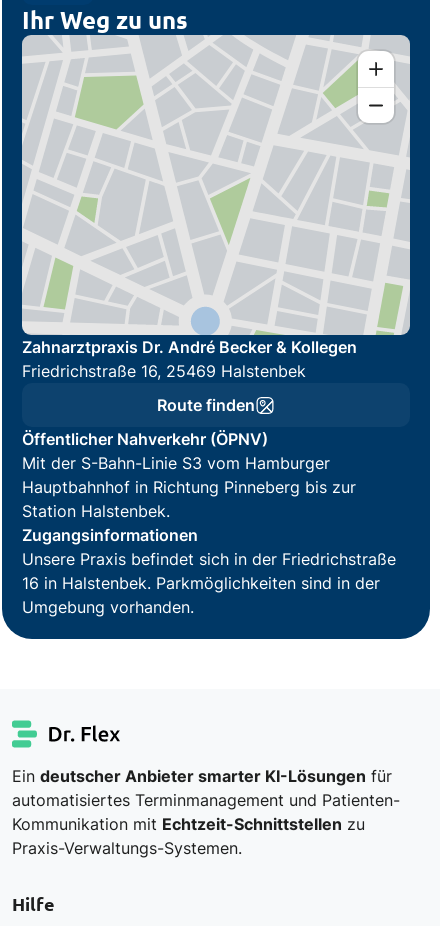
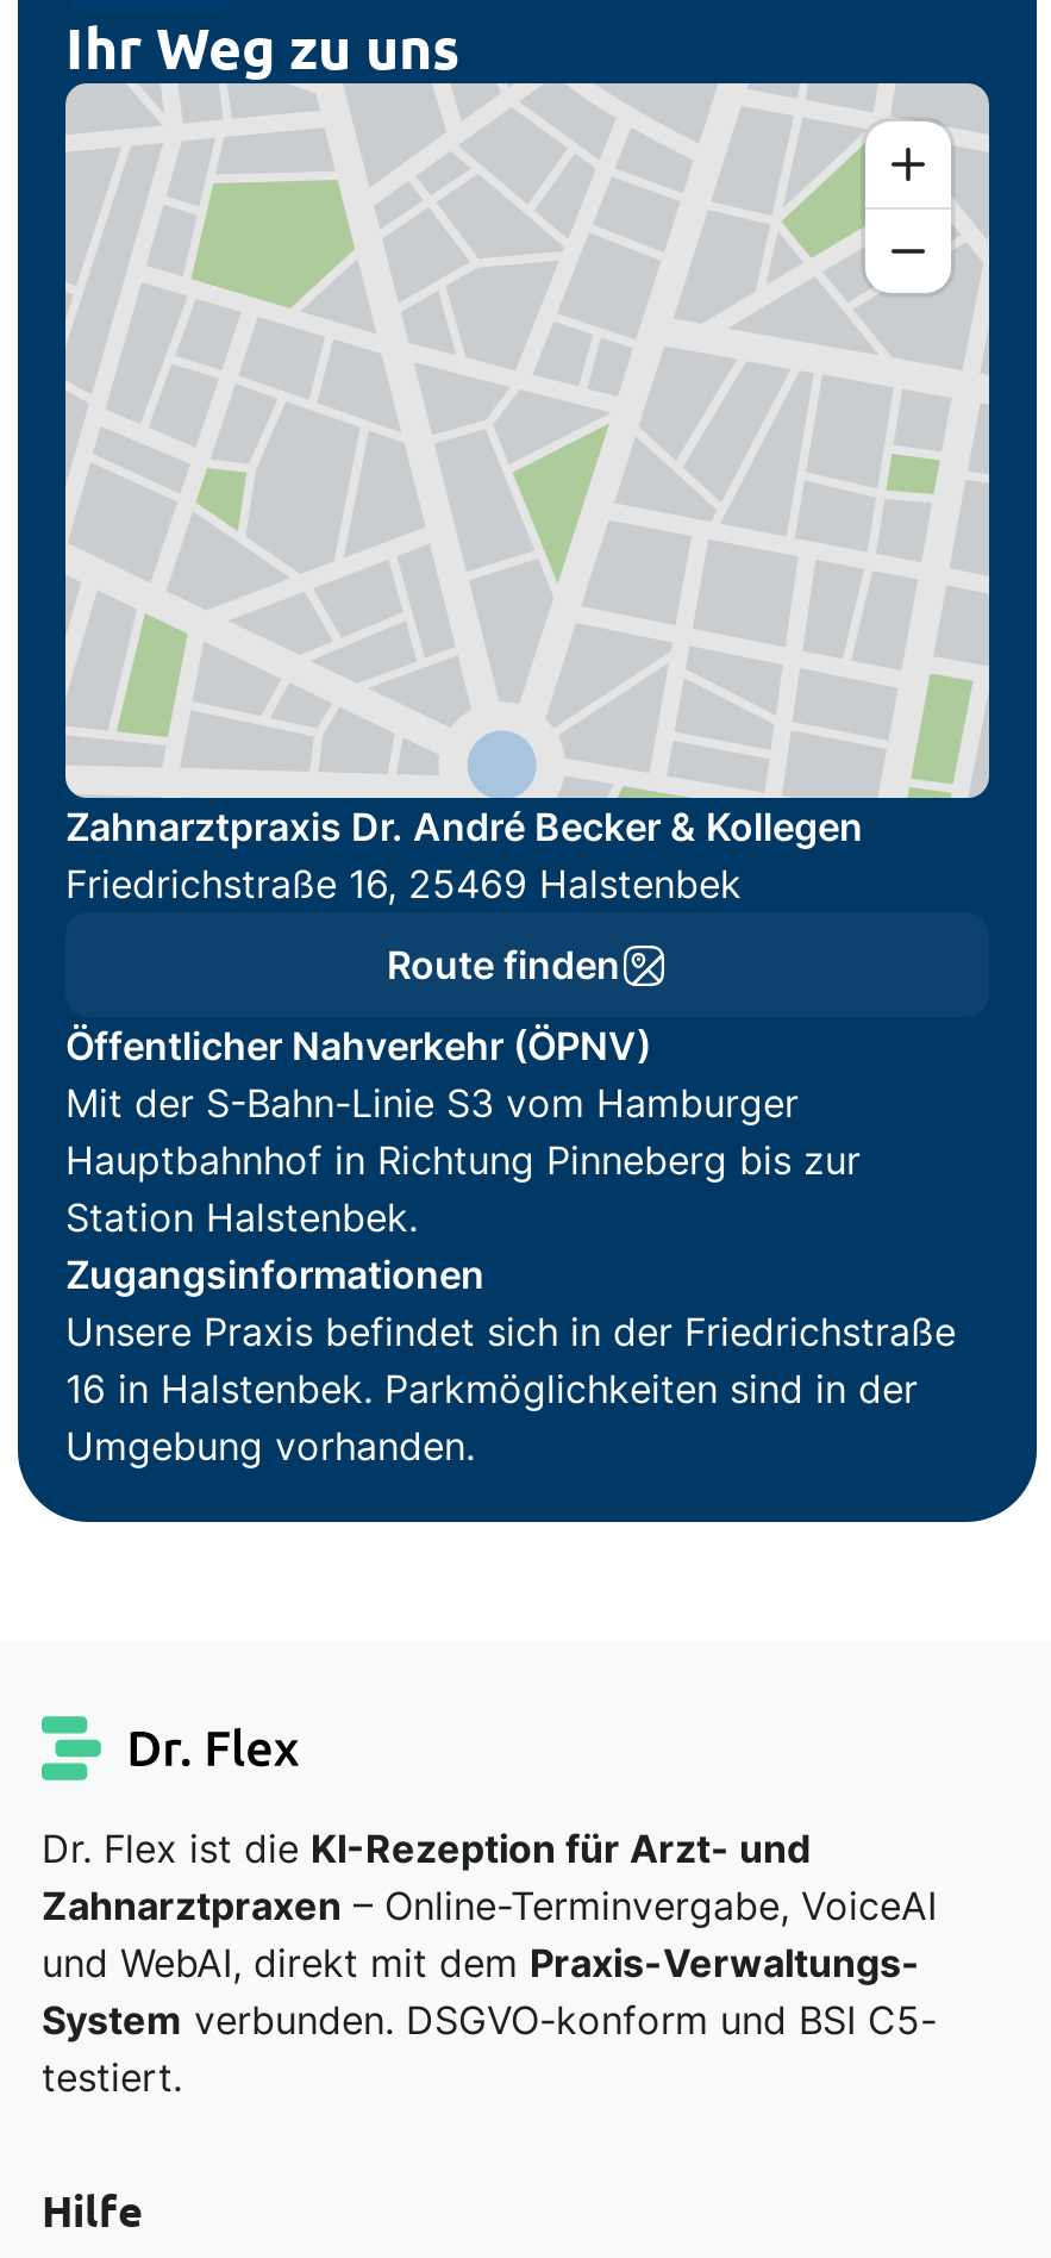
- Ein deutscher Anbieter smarter KI-Lösungen für
- automatisiertes Terminmanagement und Patienten-
- Kommunikation mit Echtzeit-Schnittstellen zu
- Praxis-Verwaltungs-Systemen.
+ Dr. Flex ist die KI-Rezeption für Arzt- und
+ Zahnarztpraxen – Online-Terminvergabe, VoiceAI
+ und WebAI, direkt mit dem Praxis-Verwaltungs-
+ System verbunden. DSGVO-konform und BSI C5-
+ testiert.
